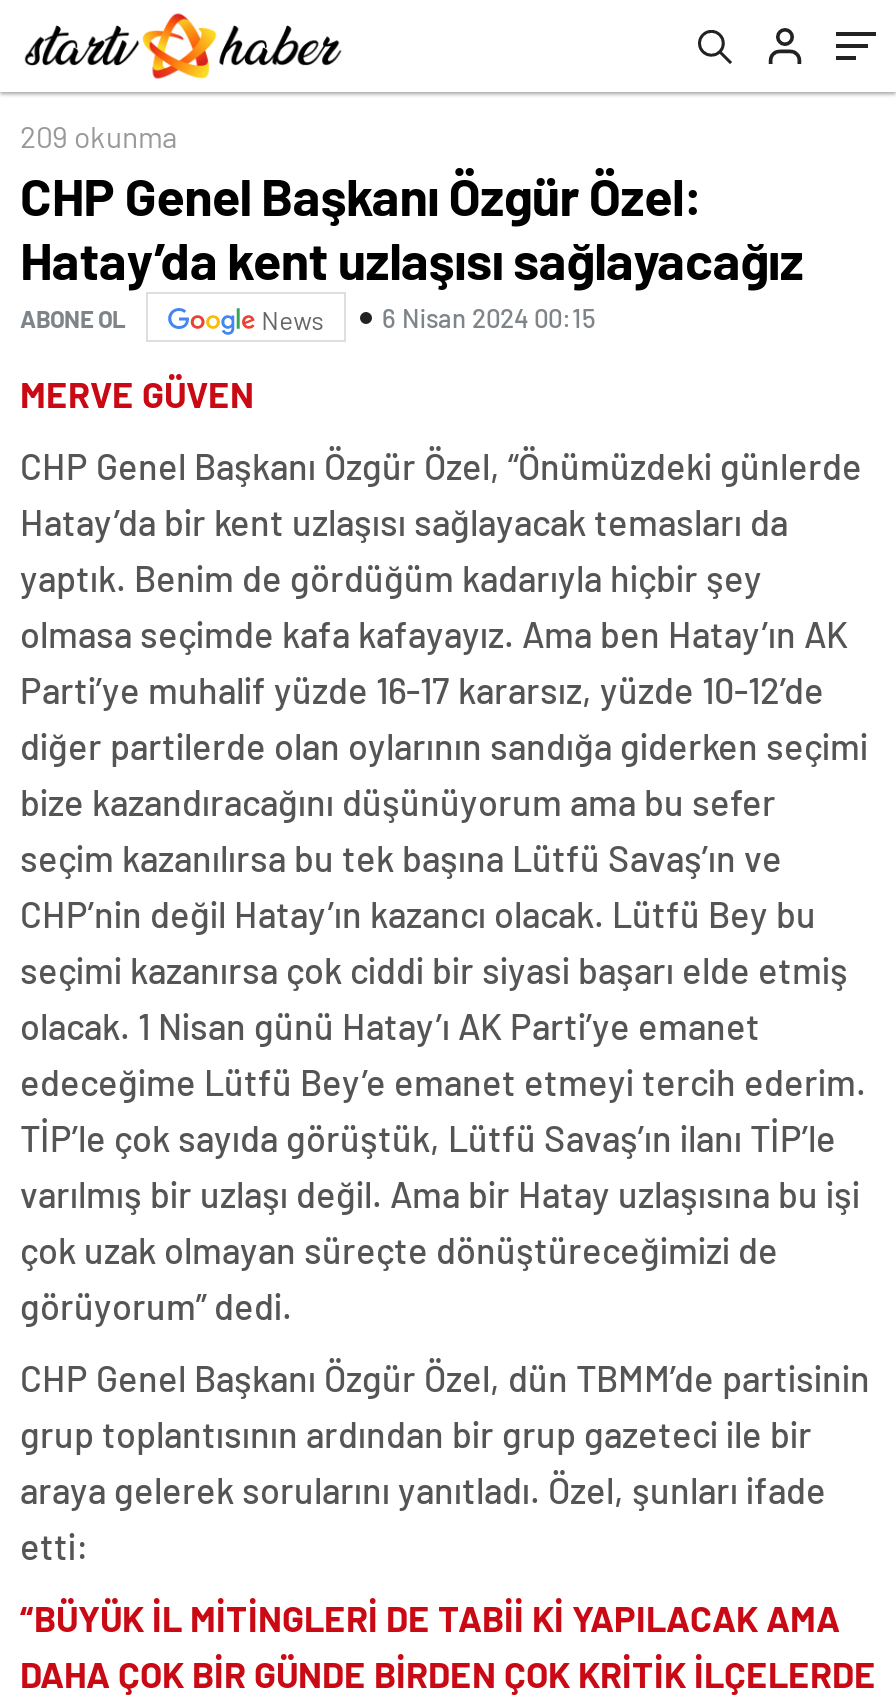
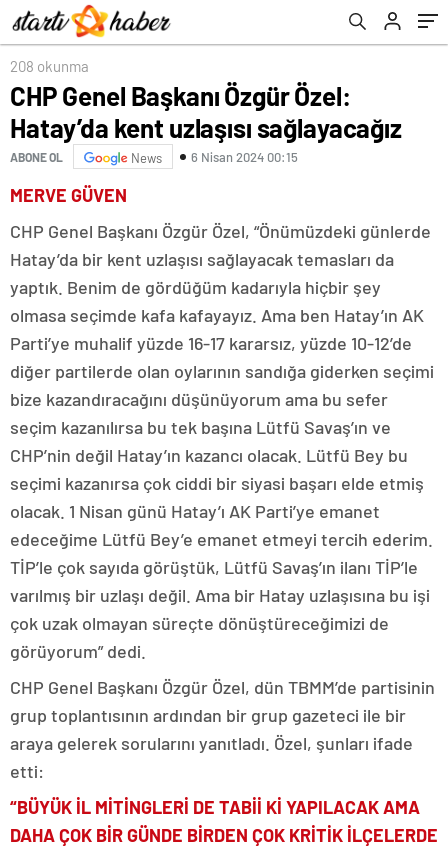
- 209 okunma
+ 208 okunma
